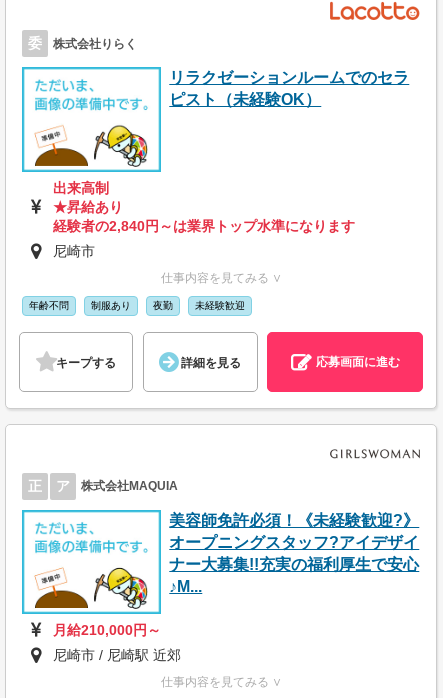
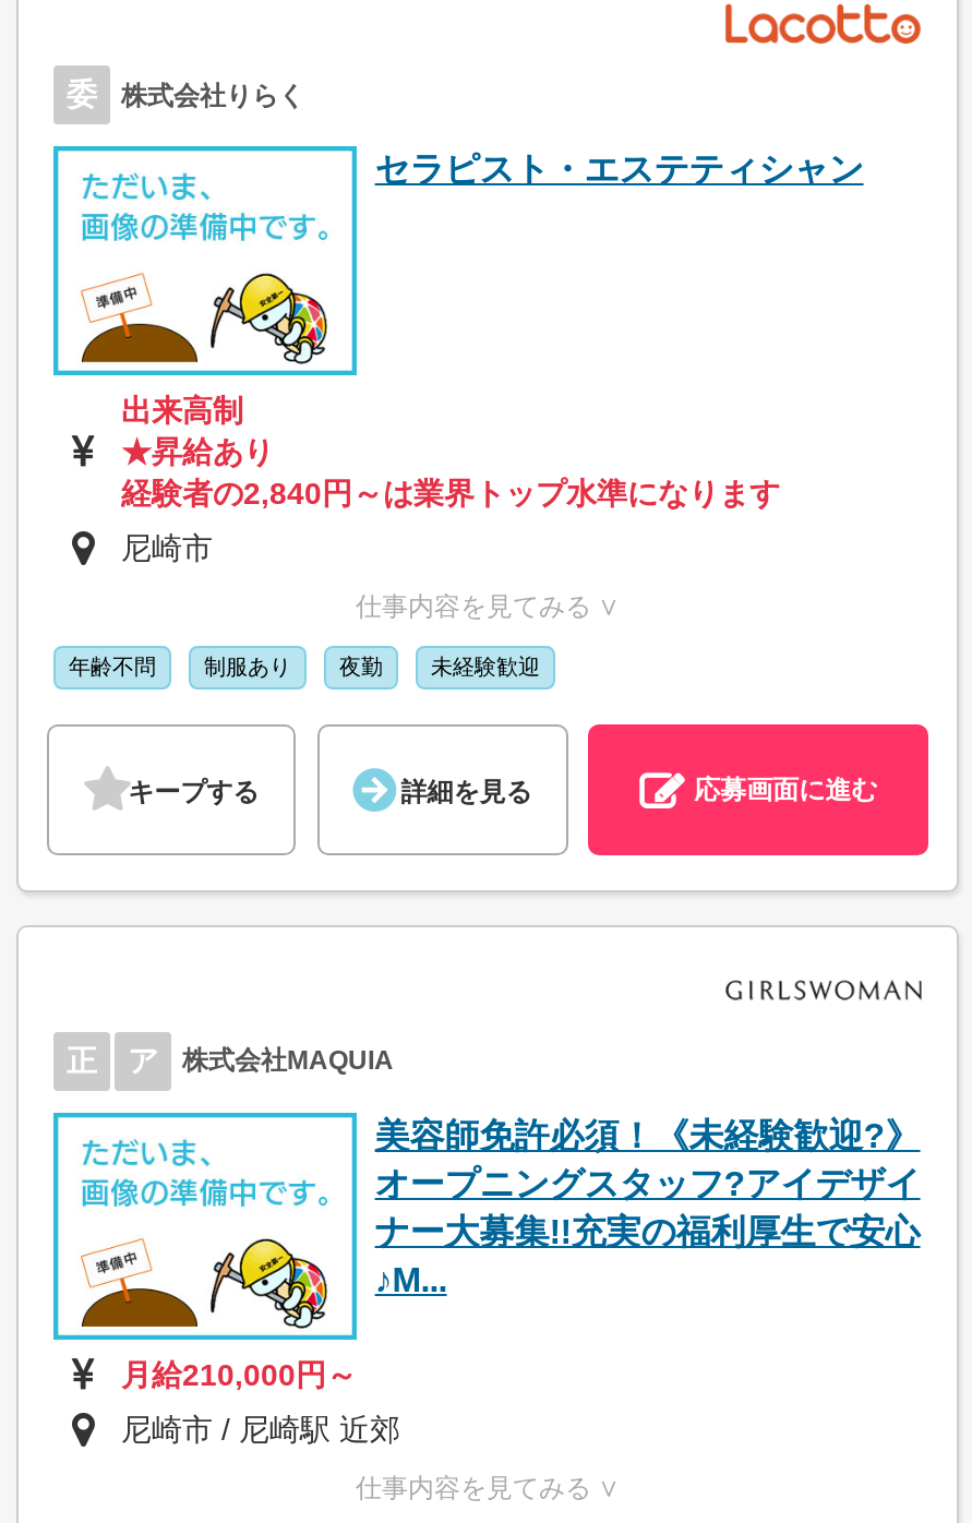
- リラクゼーションルームでのセラ
- ピスト（未経験OK）
+ セラピスト・エステティシャン
